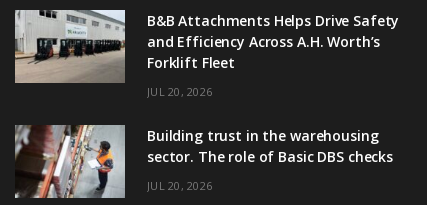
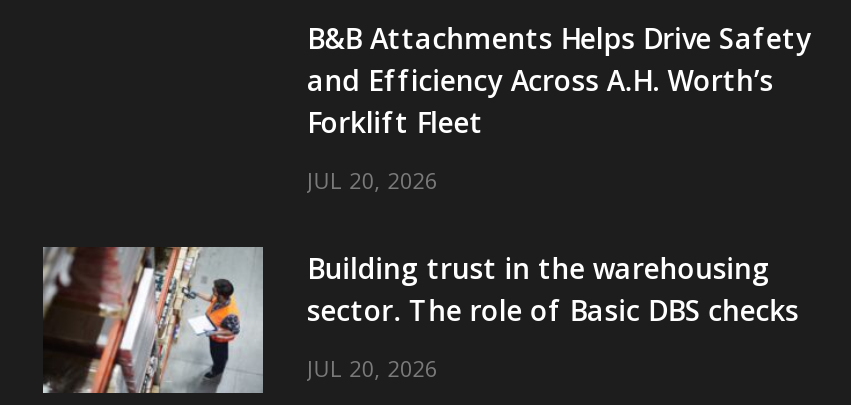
- [image]
